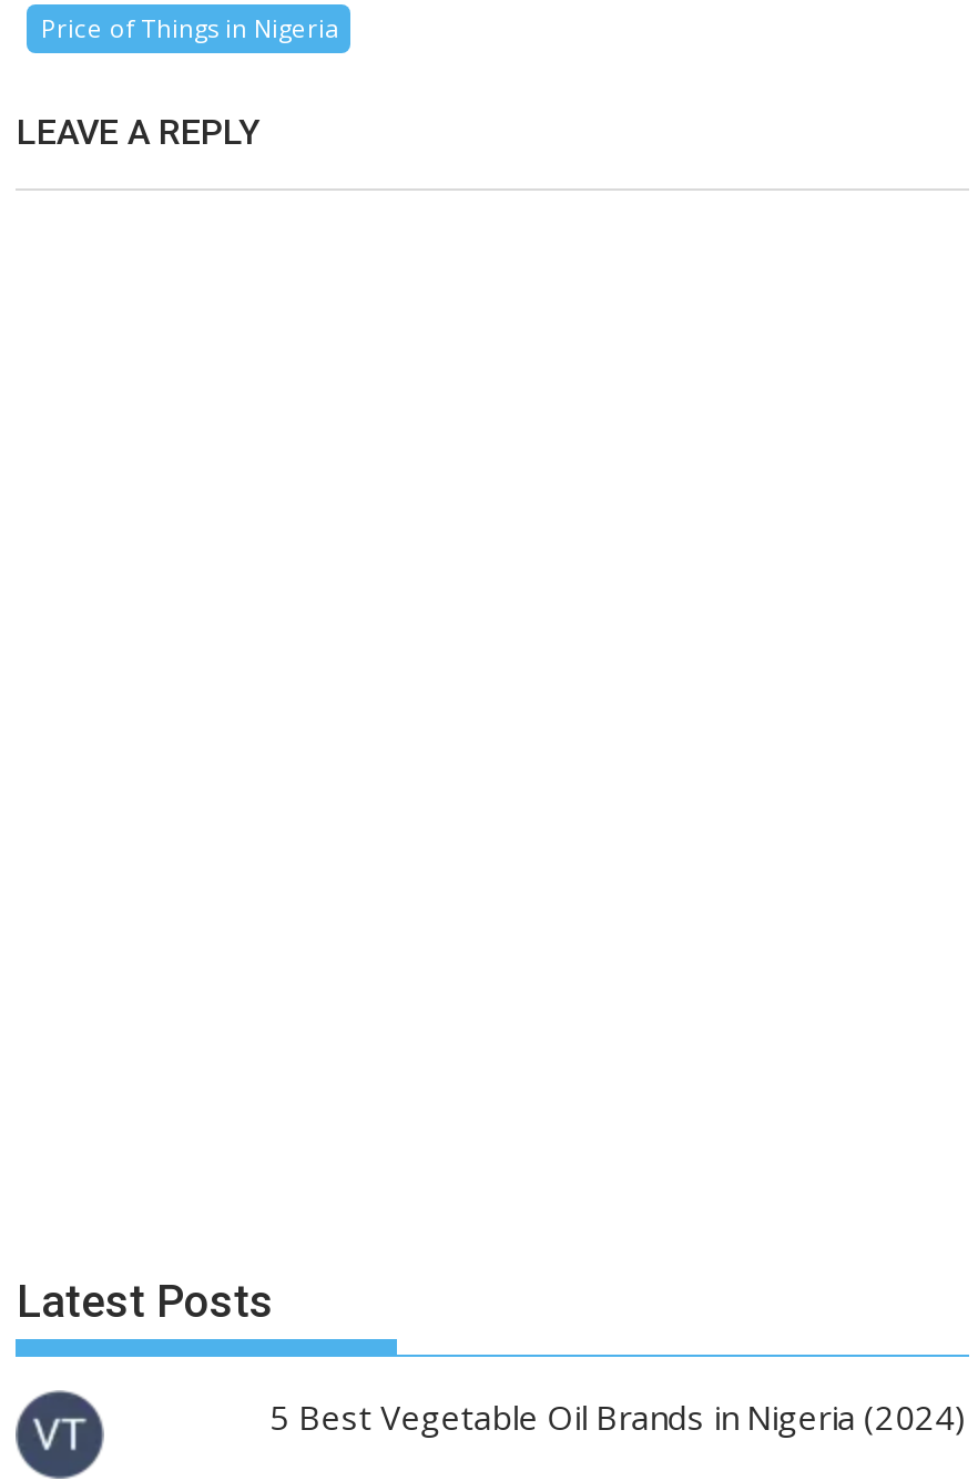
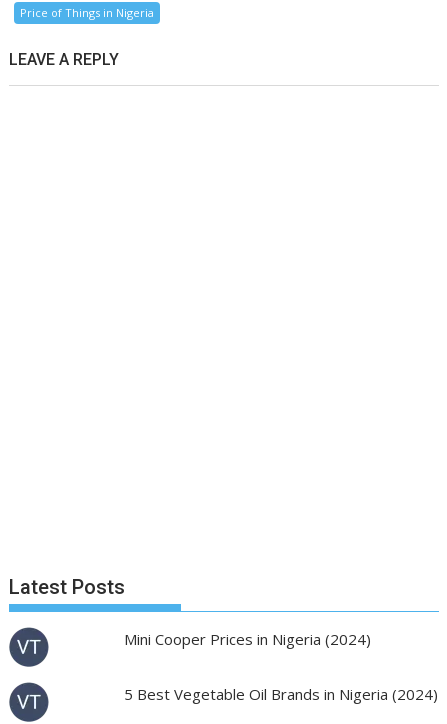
+ Mini Cooper Prices in Nigeria (2024)
